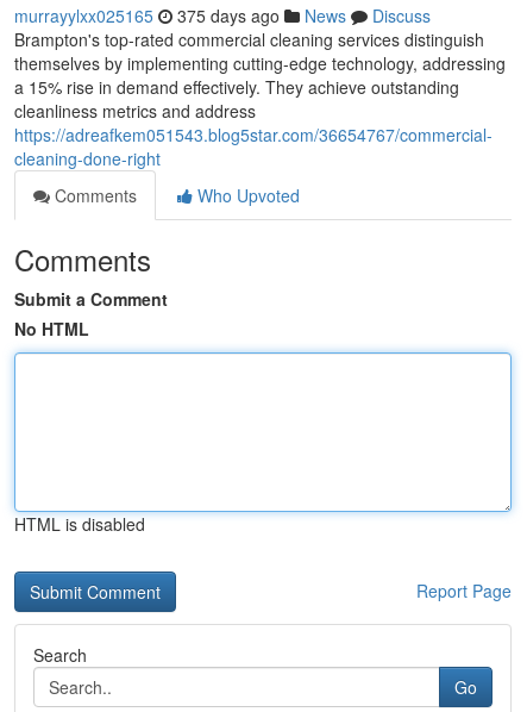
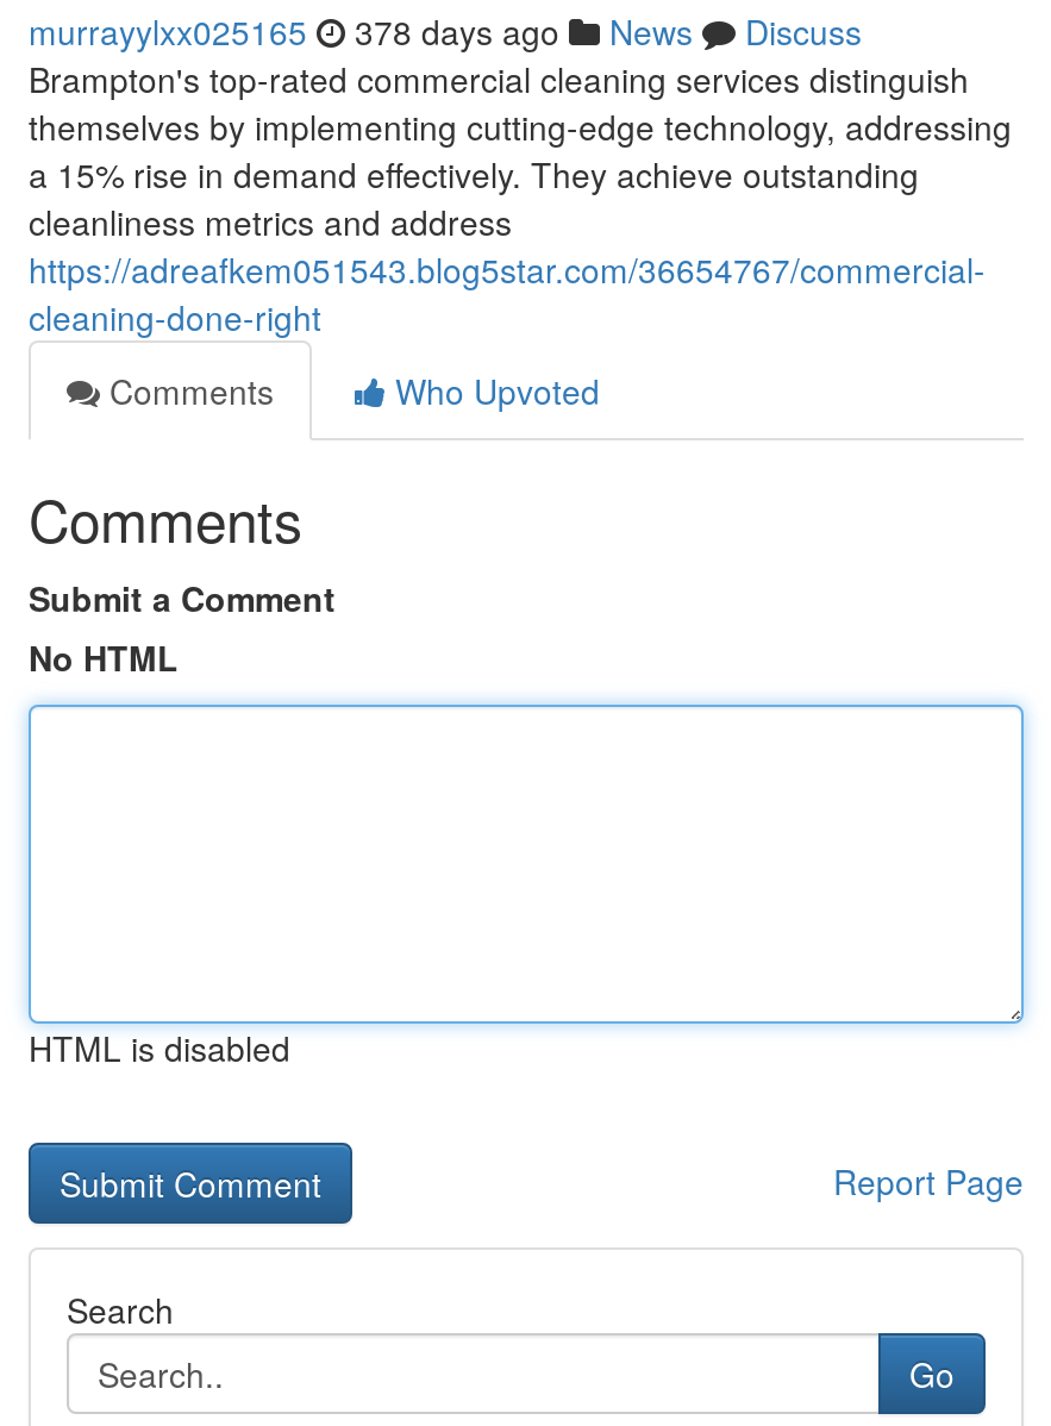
- murrayylxx025165 375 days ago News Discuss
+ murrayylxx025165 378 days ago News Discuss
